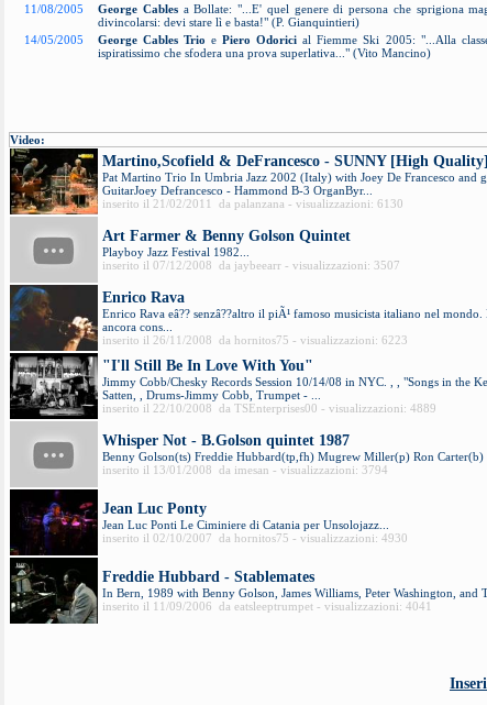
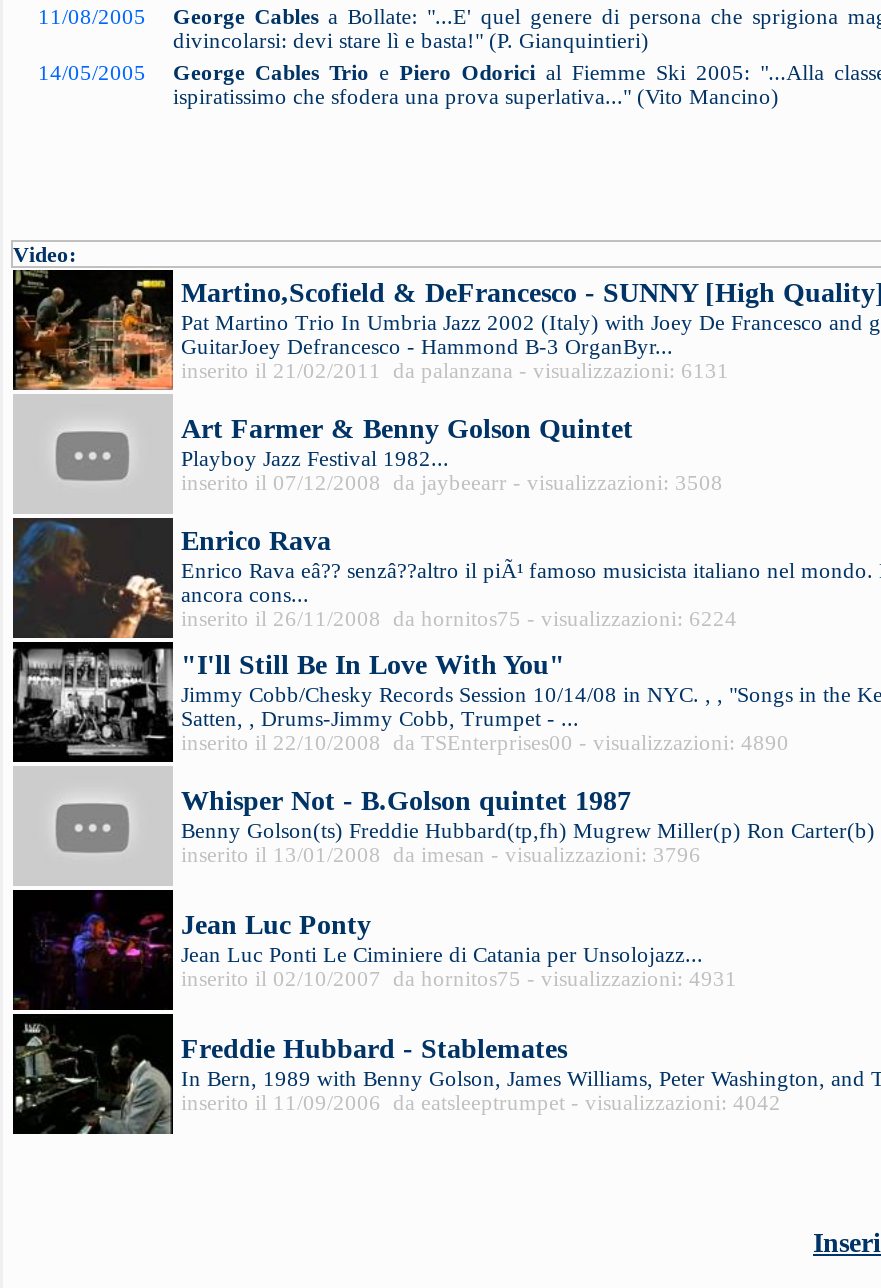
- inserito il 21/02/2011 da palanzana - visualizzazioni: 6130
+ inserito il 21/02/2011 da palanzana - visualizzazioni: 6131

- inserito il 07/12/2008 da jaybeearr - visualizzazioni: 3507
+ inserito il 07/12/2008 da jaybeearr - visualizzazioni: 3508

- inserito il 26/11/2008 da hornitos75 - visualizzazioni: 6223
+ inserito il 26/11/2008 da hornitos75 - visualizzazioni: 6224

- inserito il 22/10/2008 da TSEnterprises00 - visualizzazioni: 4889
+ inserito il 22/10/2008 da TSEnterprises00 - visualizzazioni: 4890

- inserito il 13/01/2008 da imesan - visualizzazioni: 3794
+ inserito il 13/01/2008 da imesan - visualizzazioni: 3796

- inserito il 02/10/2007 da hornitos75 - visualizzazioni: 4930
+ inserito il 02/10/2007 da hornitos75 - visualizzazioni: 4931

- inserito il 11/09/2006 da eatsleeptrumpet - visualizzazioni: 4041
+ inserito il 11/09/2006 da eatsleeptrumpet - visualizzazioni: 4042
